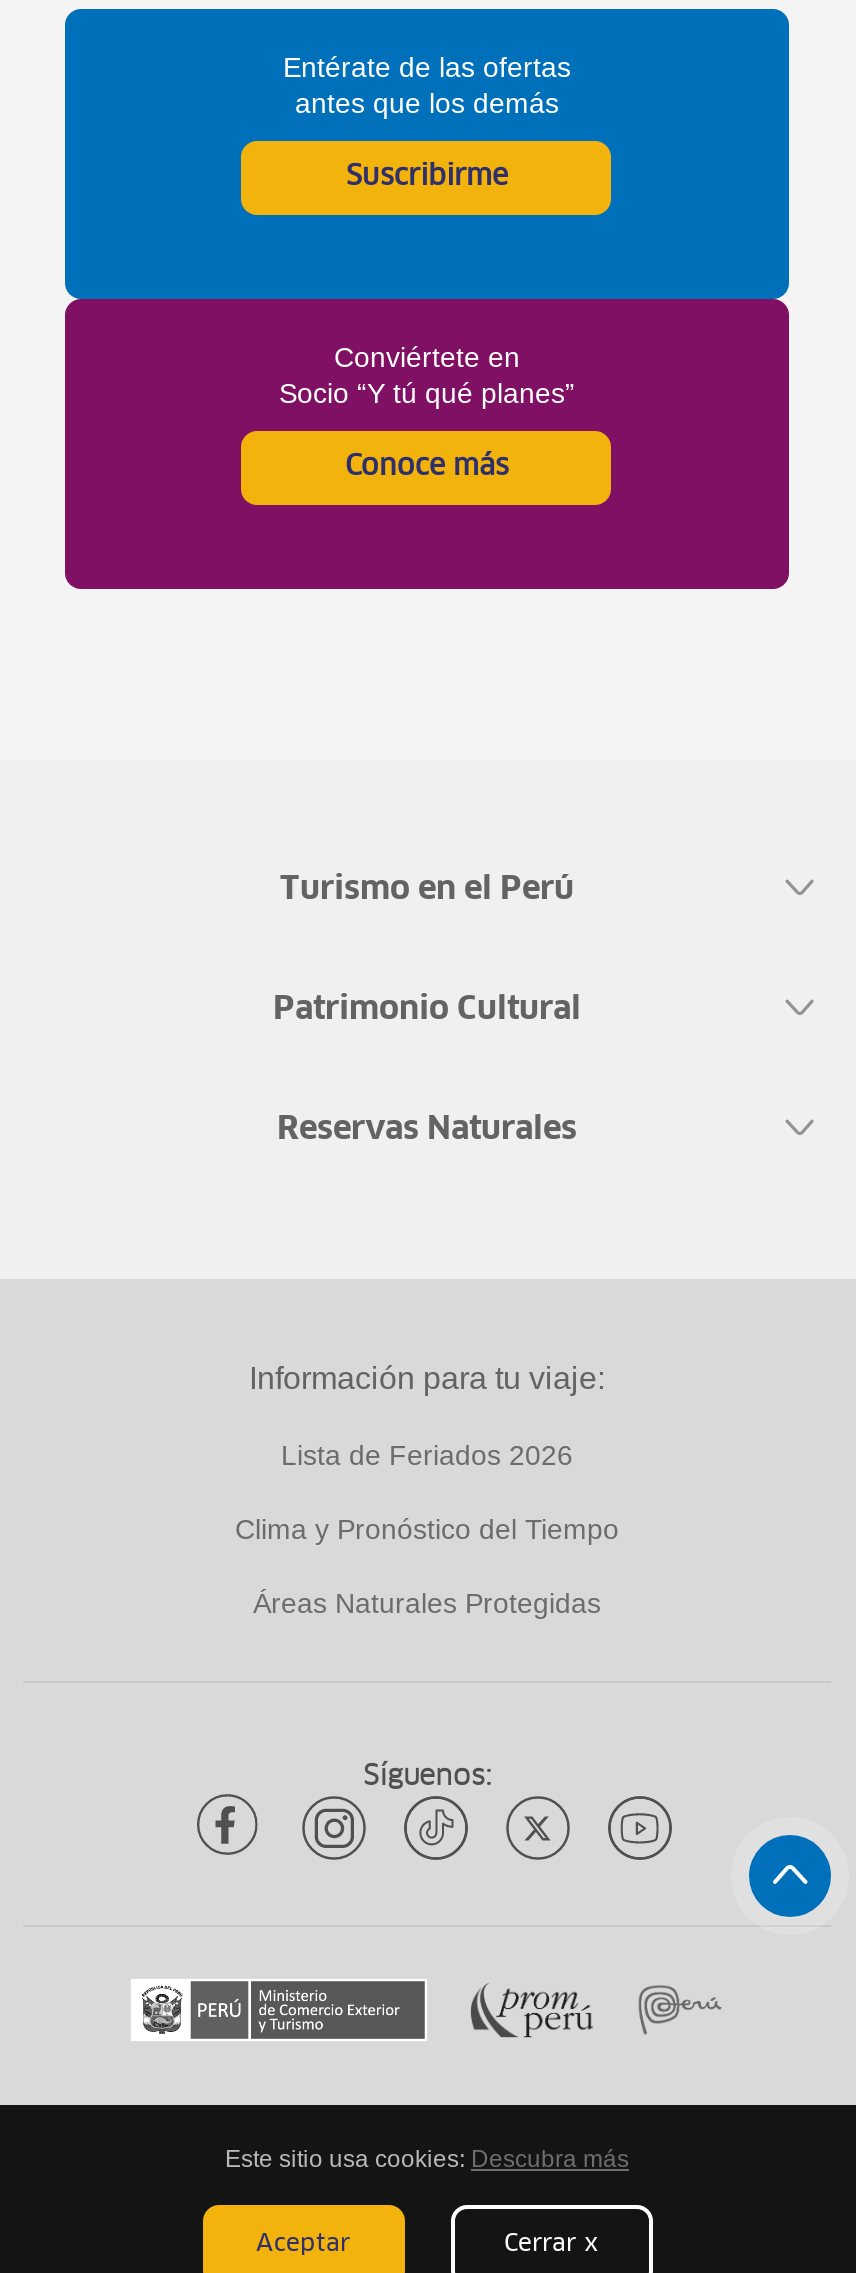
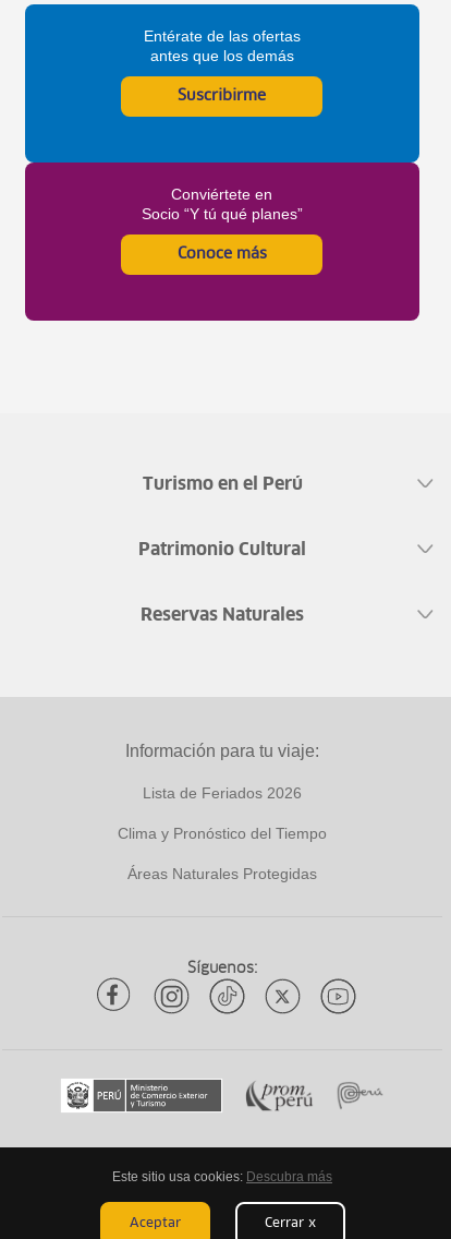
- [image]
